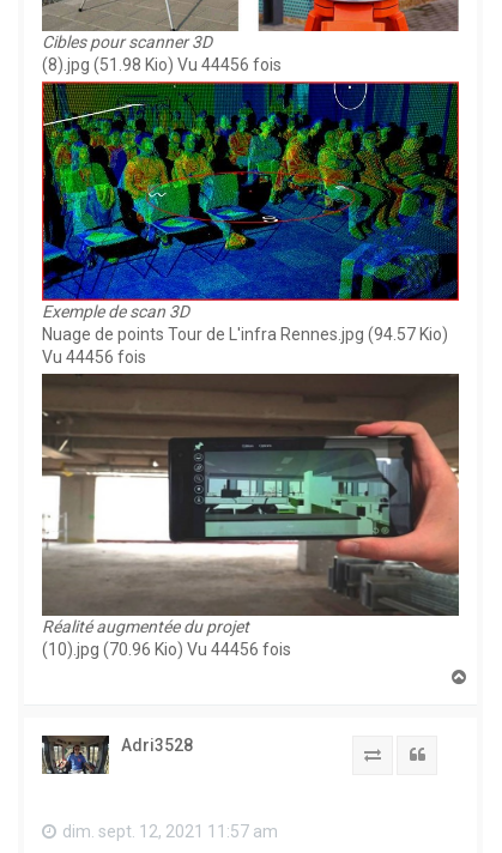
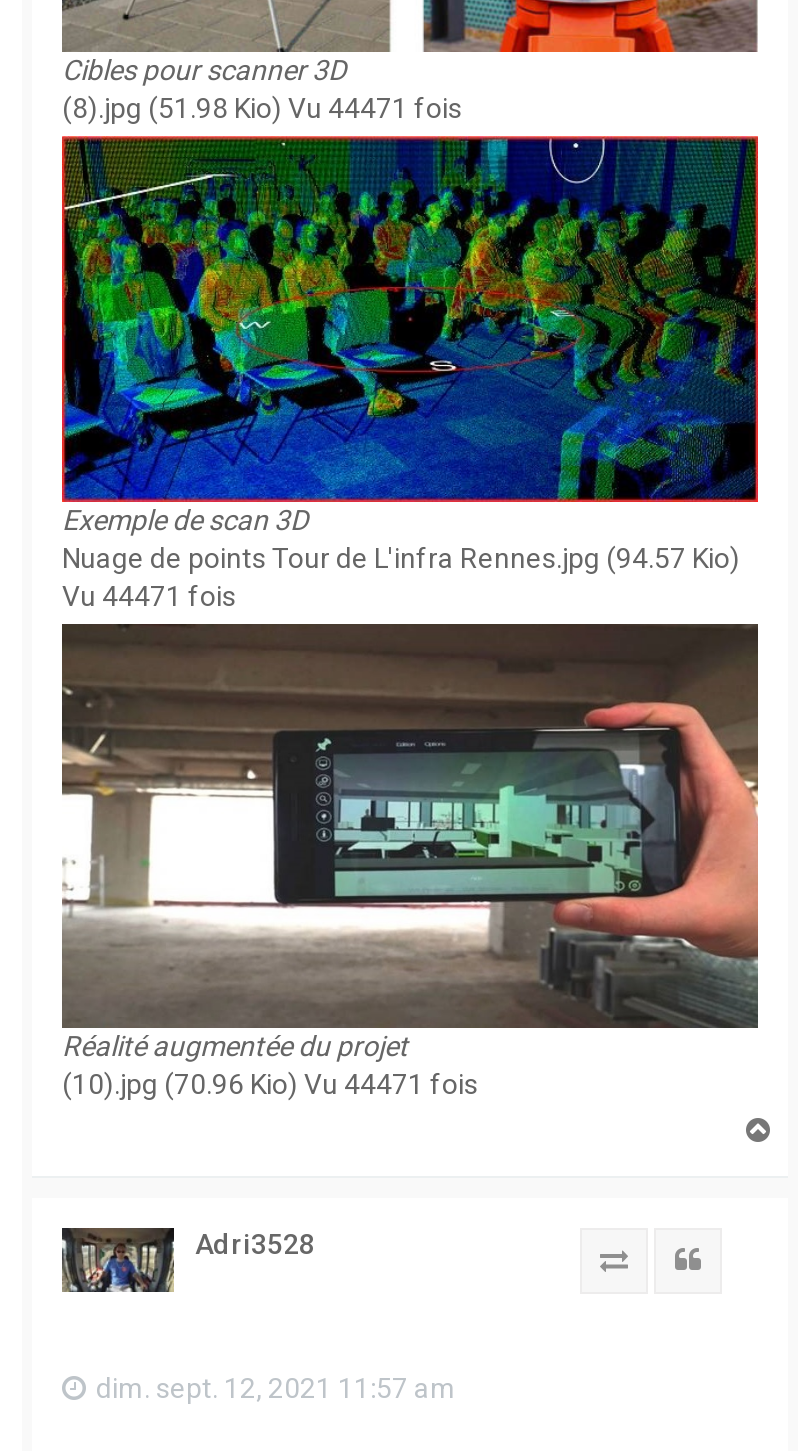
- (8).jpg (51.98 Kio) Vu 44456 fois
+ (8).jpg (51.98 Kio) Vu 44471 fois

- Vu 44456 fois
+ Vu 44471 fois

- (10).jpg (70.96 Kio) Vu 44456 fois
+ (10).jpg (70.96 Kio) Vu 44471 fois
